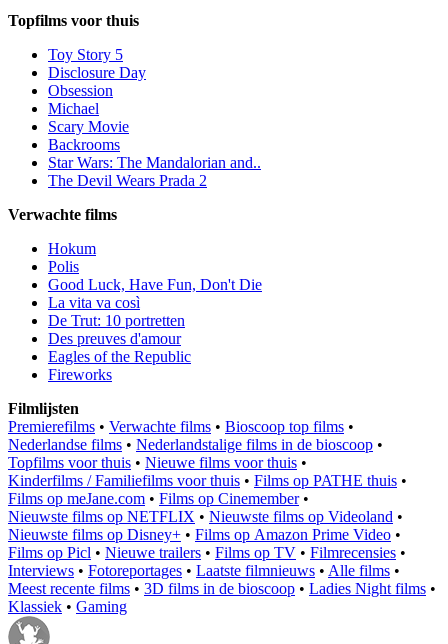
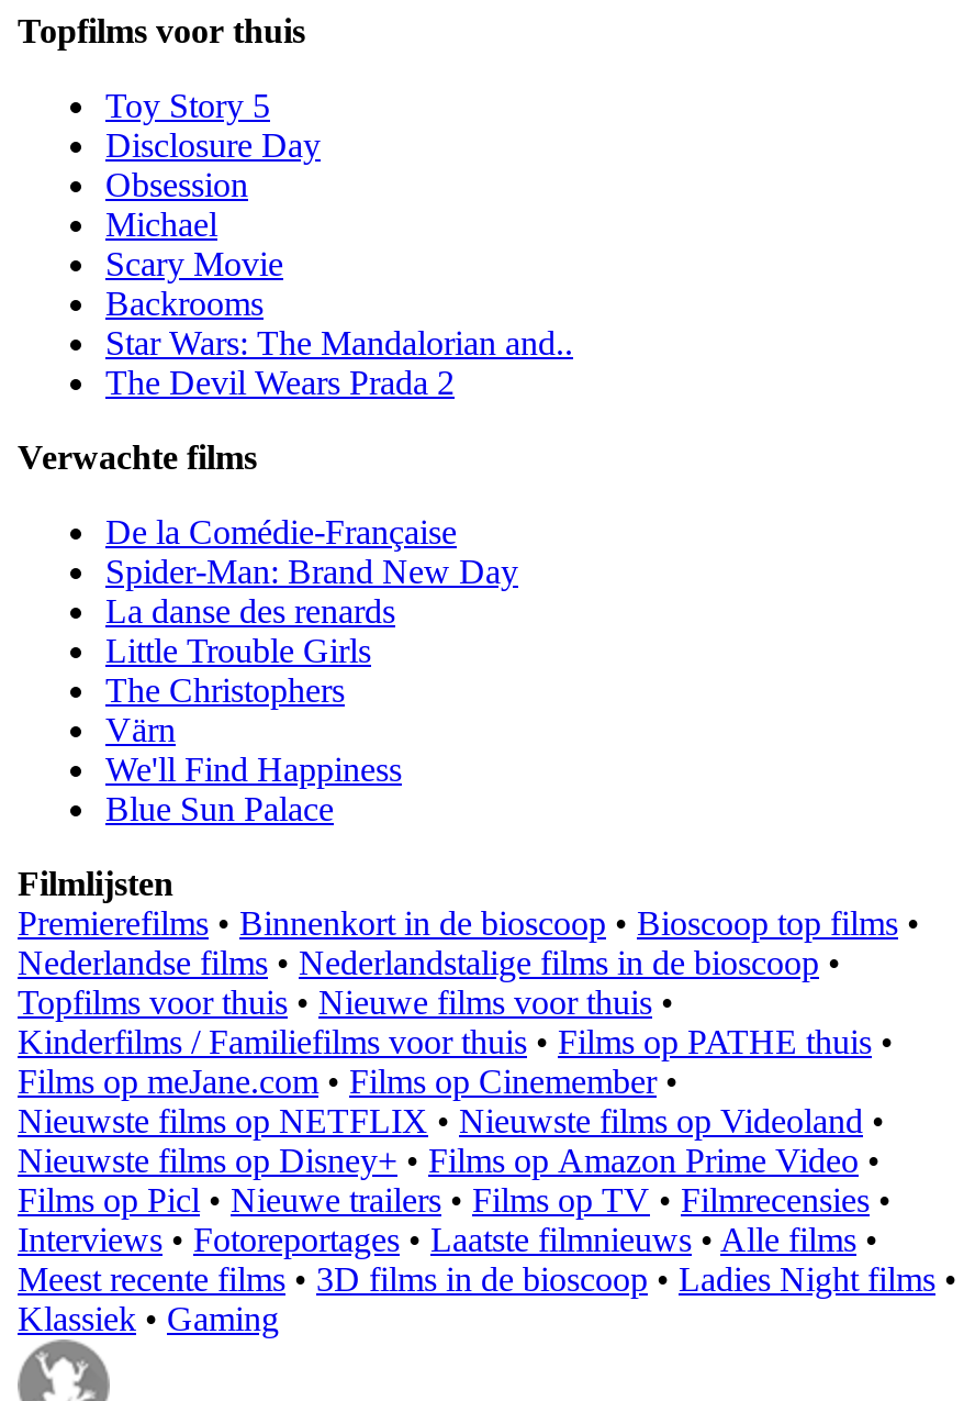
- Hokum
- Polis
- Good Luck, Have Fun, Don't Die
- La vita va così
- De Trut: 10 portretten
- Des preuves d'amour
- Eagles of the Republic
- Fireworks
+ De la Comédie-Française
+ Spider-Man: Brand New Day
+ La danse des renards
+ Little Trouble Girls
+ The Christophers
+ Värn
+ We'll Find Happiness
+ Blue Sun Palace

- Premierefilms • Verwachte films • Bioscoop top films •
+ Premierefilms • Binnenkort in de bioscoop • Bioscoop top films •
